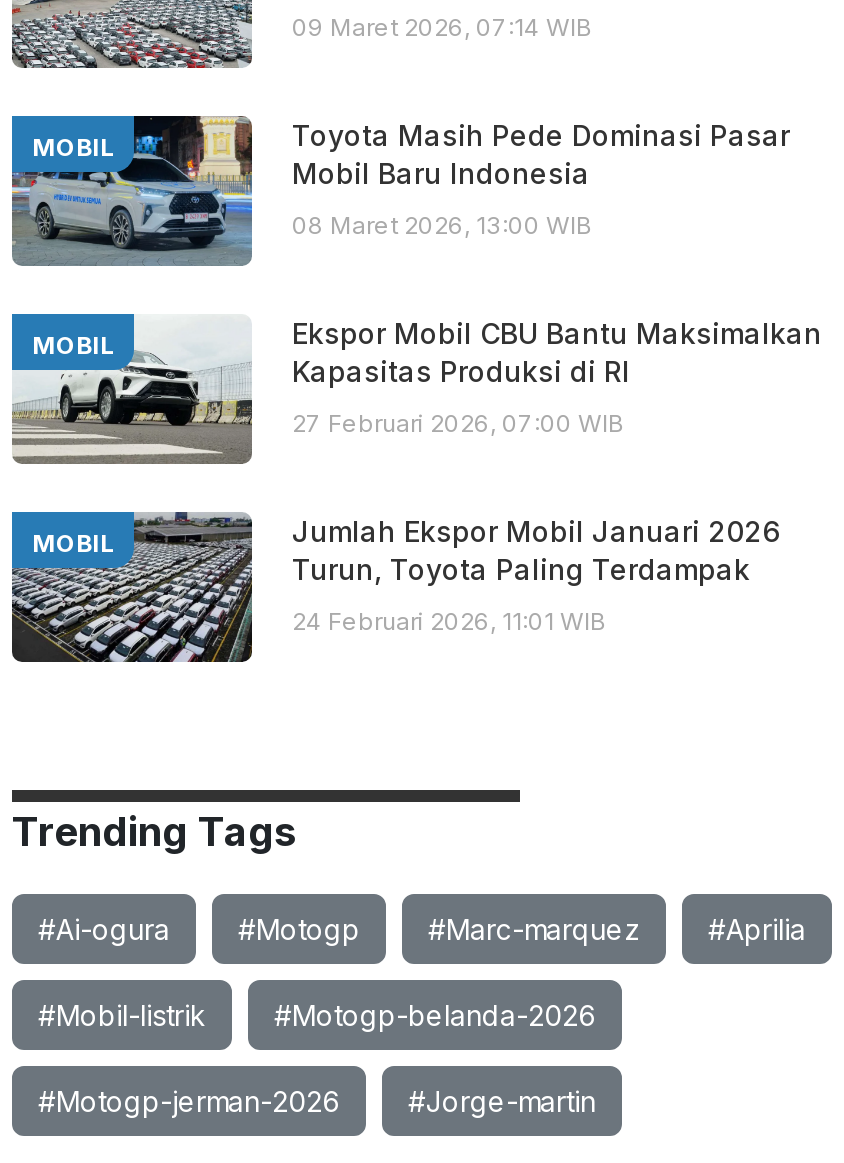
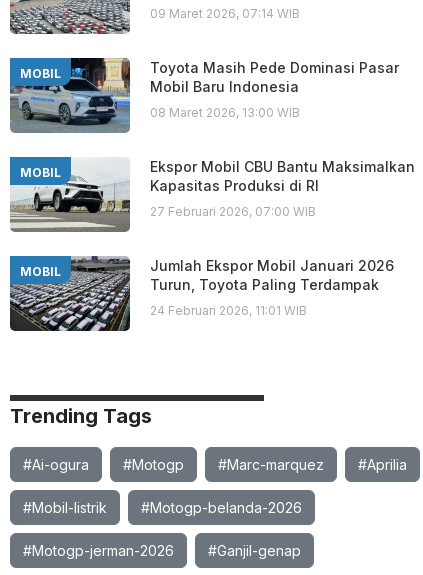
- #Jorge-martin
+ #Ganjil-genap
